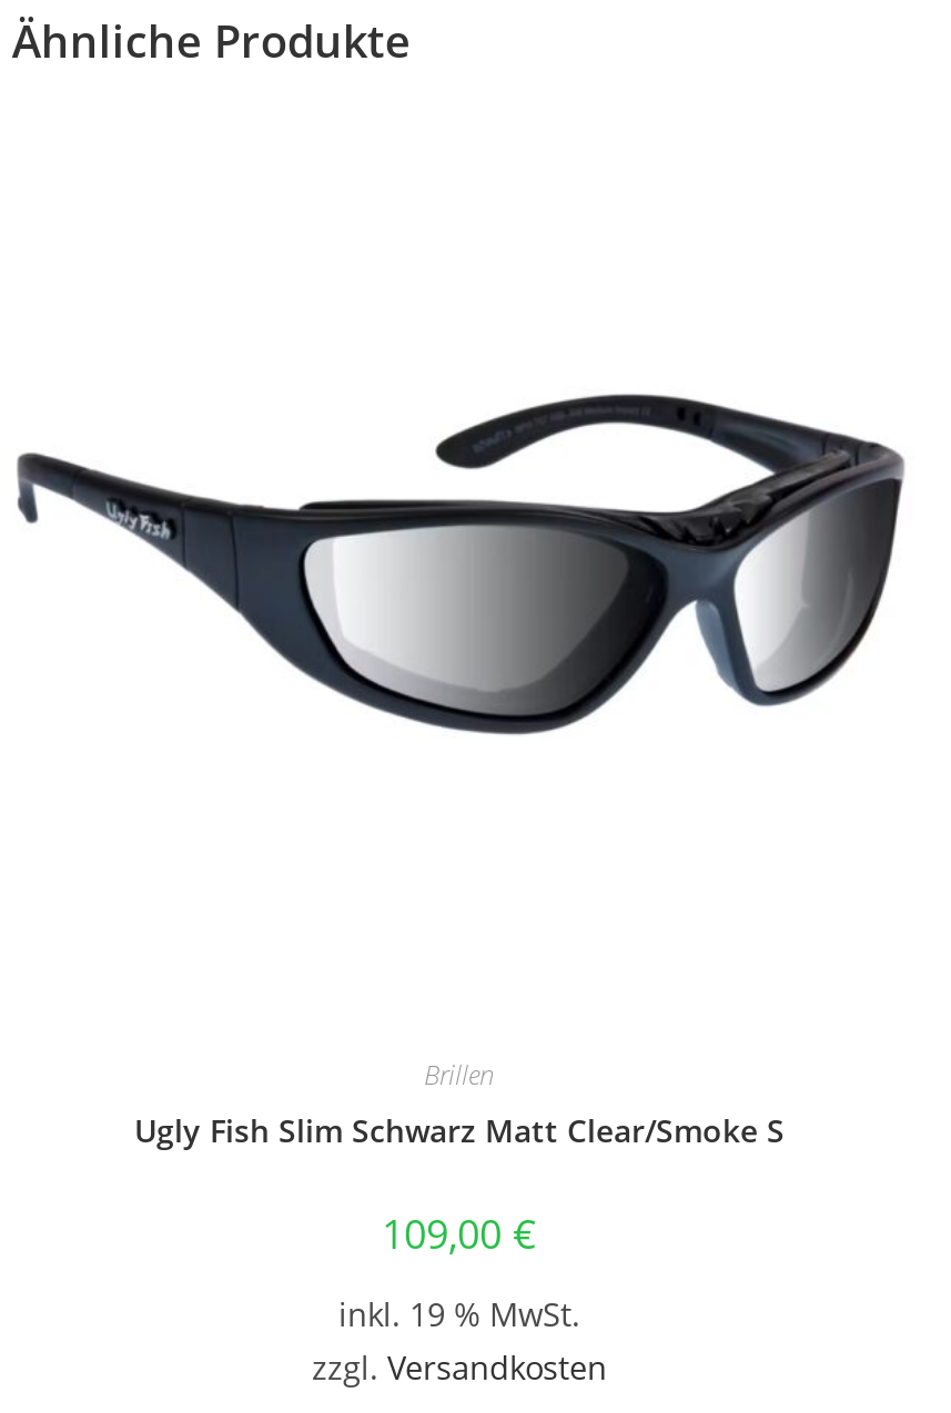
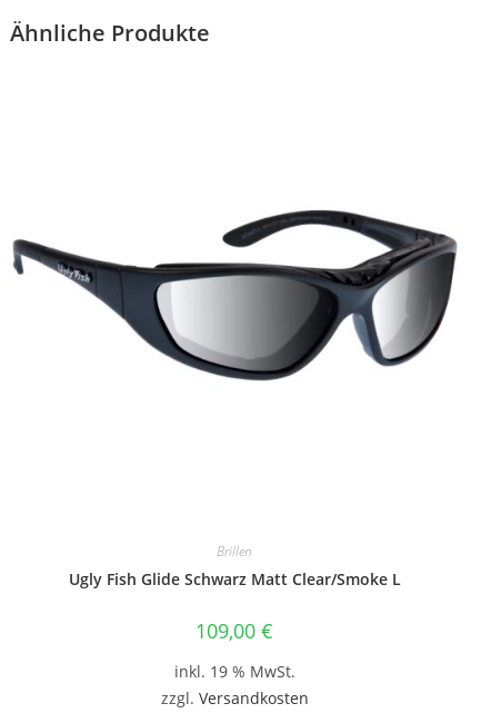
- Ugly Fish Slim Schwarz Matt Clear/Smoke S
+ Ugly Fish Glide Schwarz Matt Clear/Smoke L
